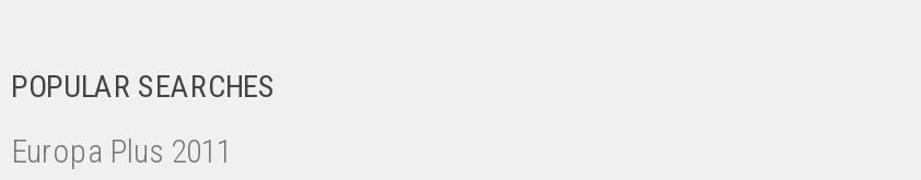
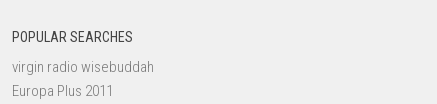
+ virgin radio wisebuddah
